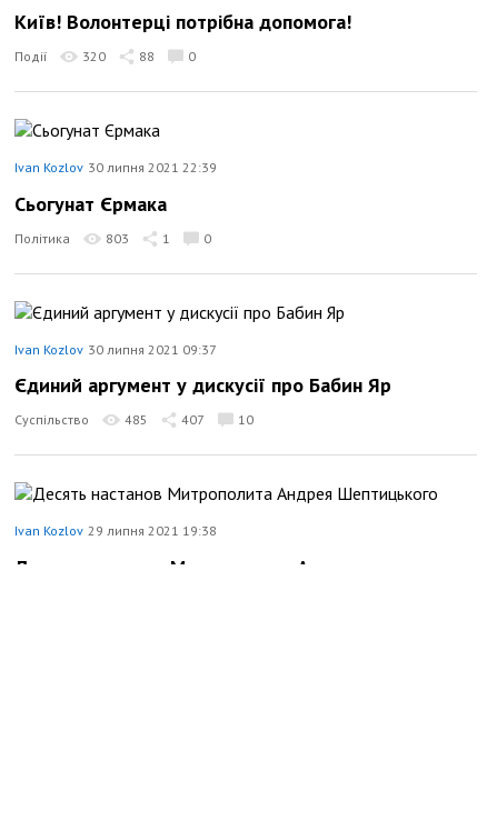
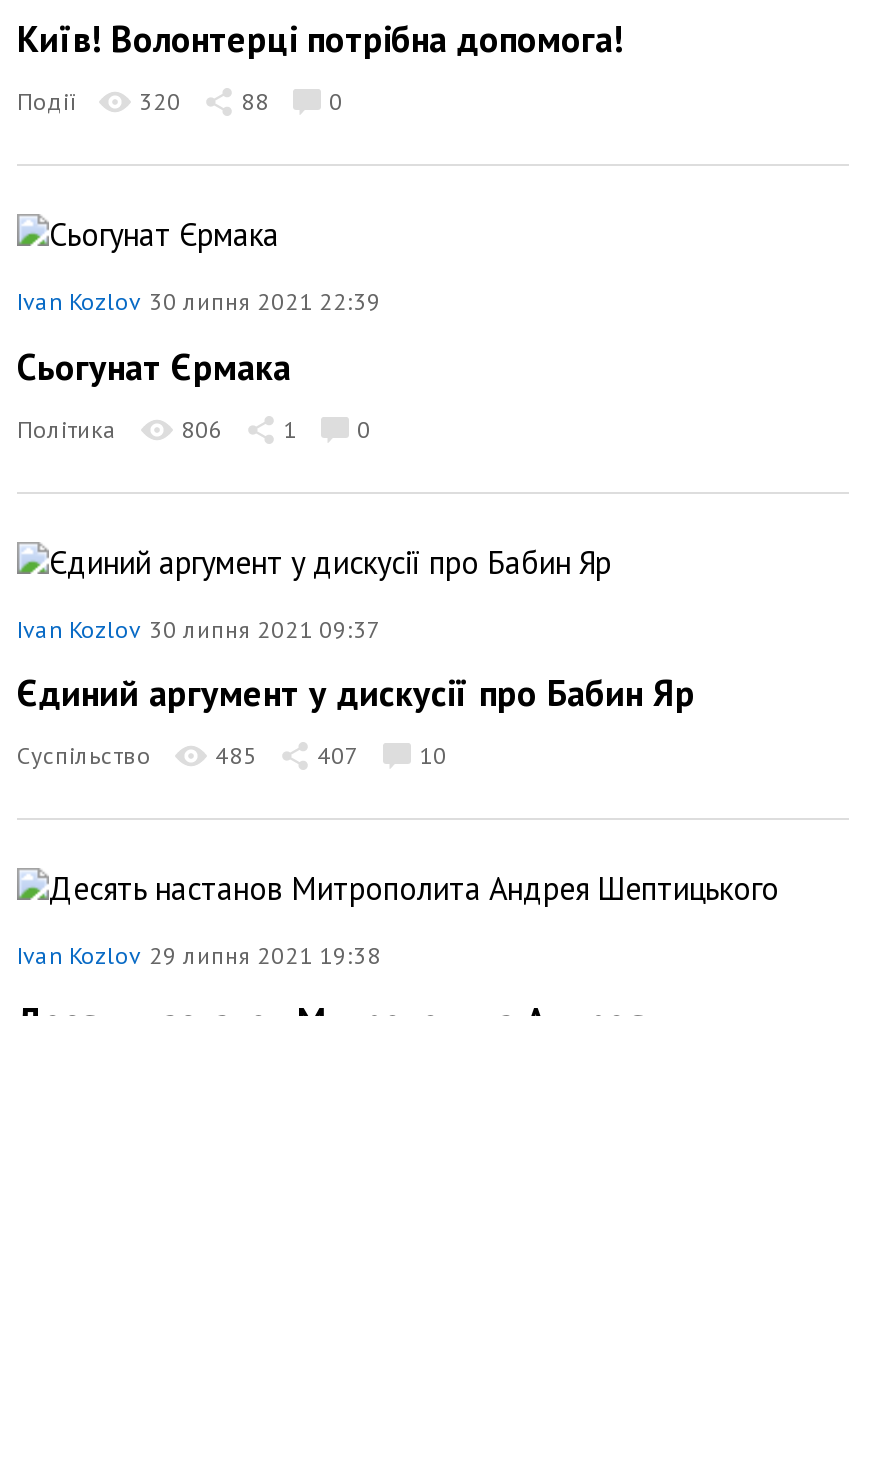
- 803 1 0
+ 806 1 0
